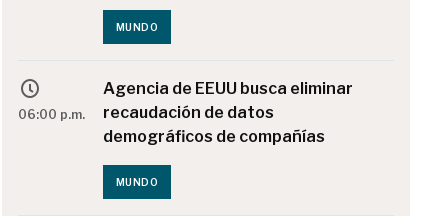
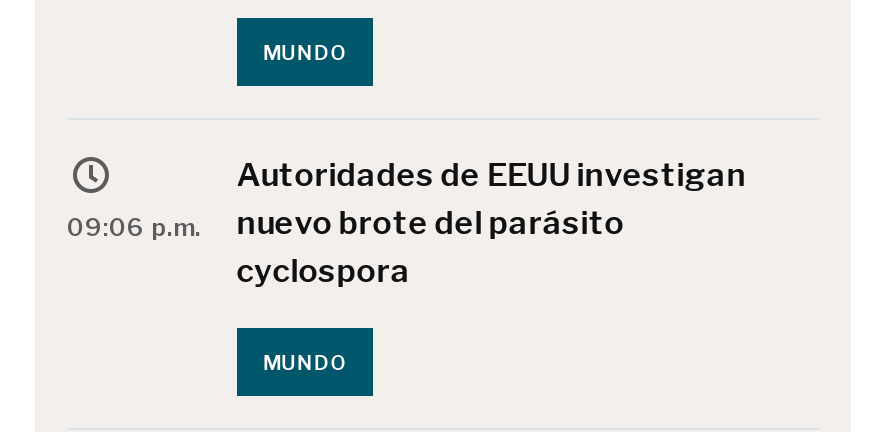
- Agencia de EEUU busca eliminar
- recaudación de datos
- demográficos de compañías
+ Autoridades de EEUU investigan
+ nuevo brote del parásito
+ cyclospora

- 06:00 p.m.
+ 09:06 p.m.
